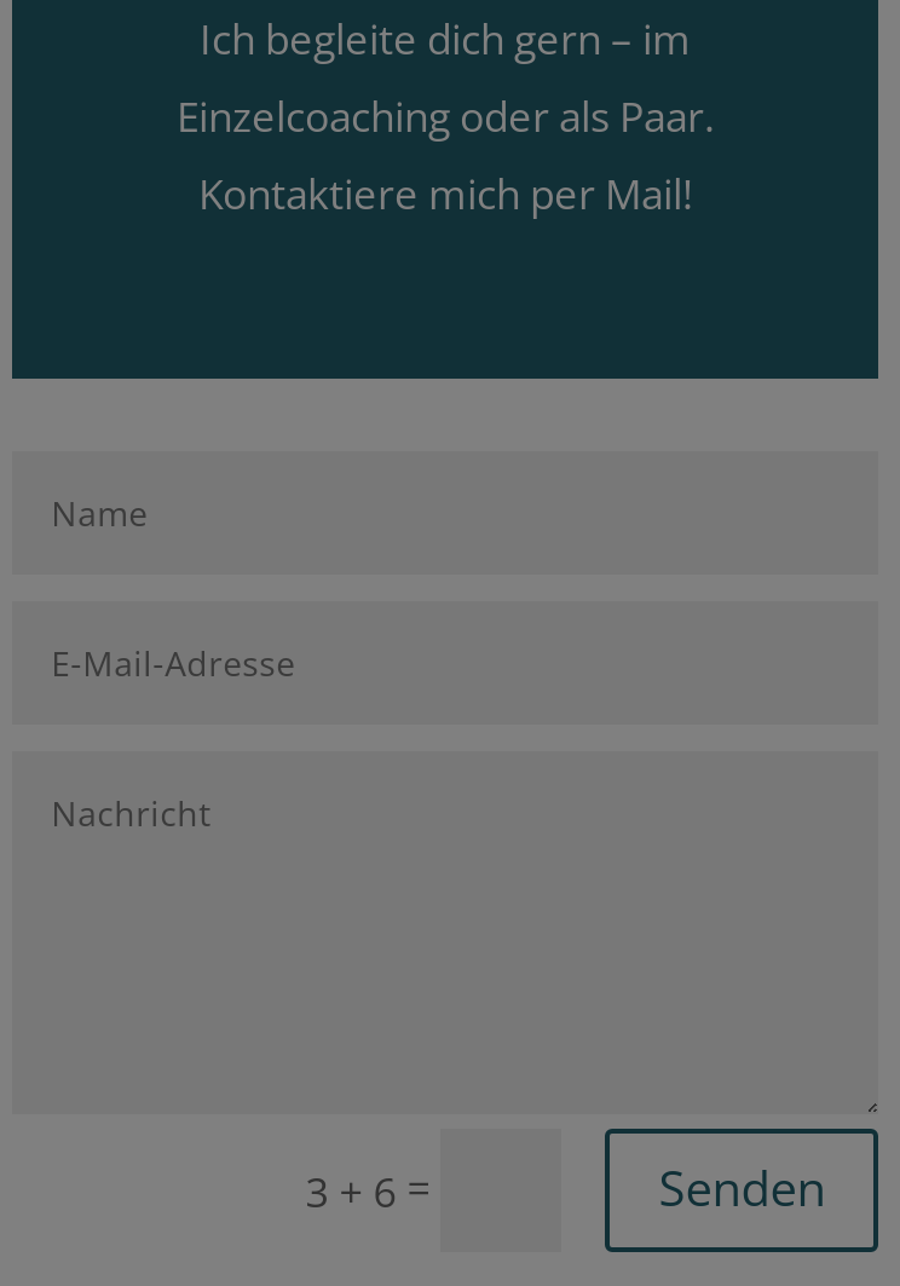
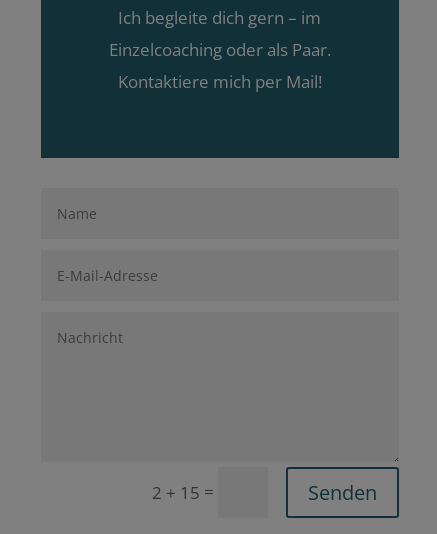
- 3 + 6 =
+ 2 + 15 =
